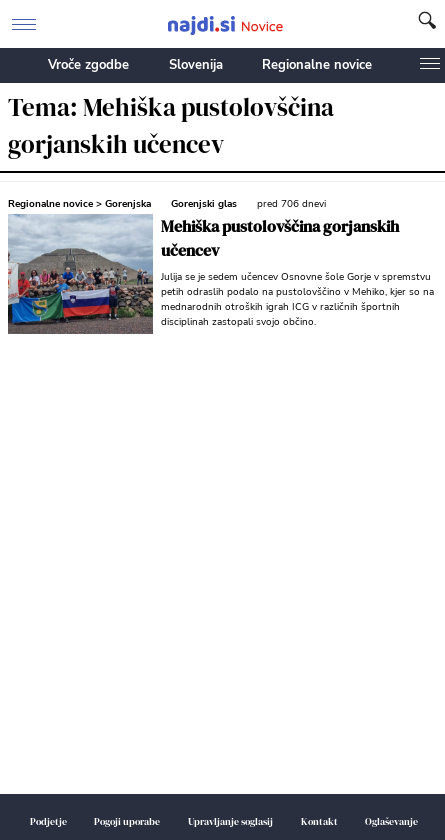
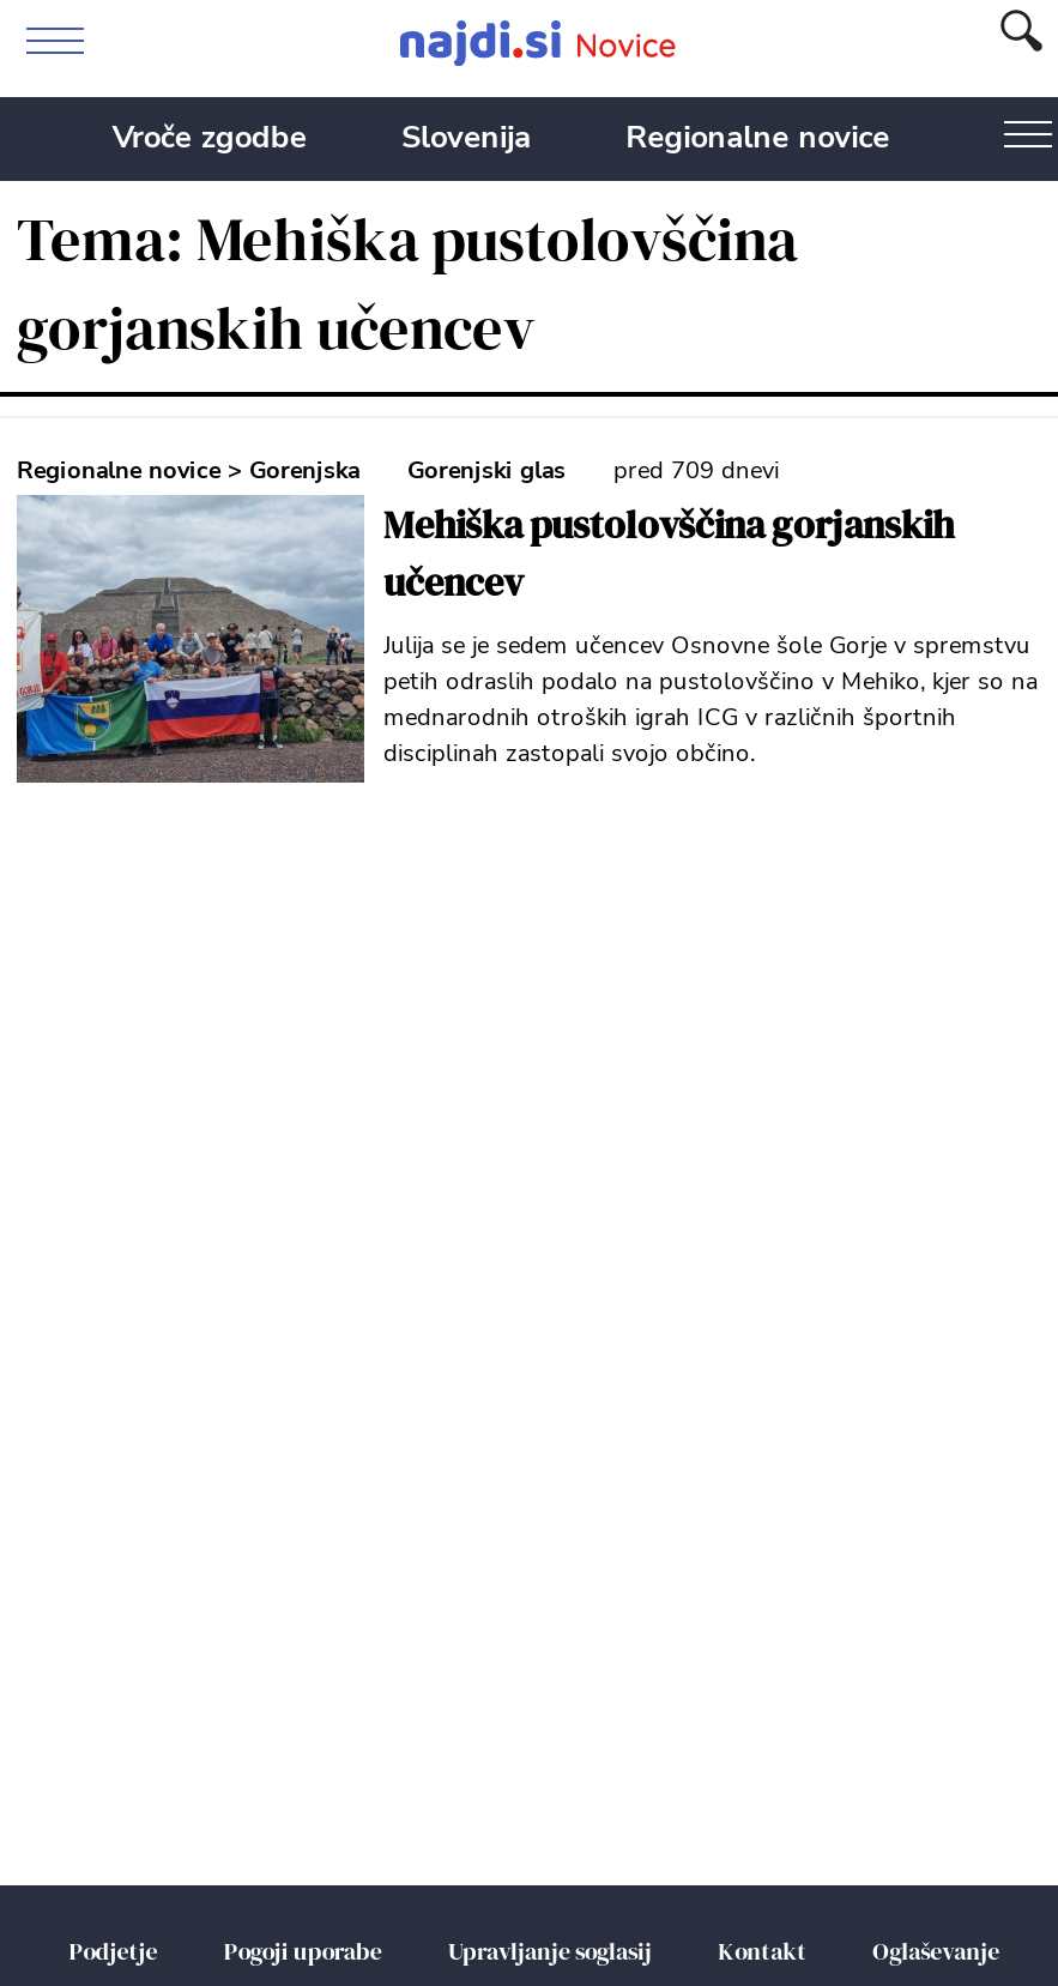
- Regionalne novice > Gorenjska Gorenjski glas pred 706 dnevi
+ Regionalne novice > Gorenjska Gorenjski glas pred 709 dnevi
